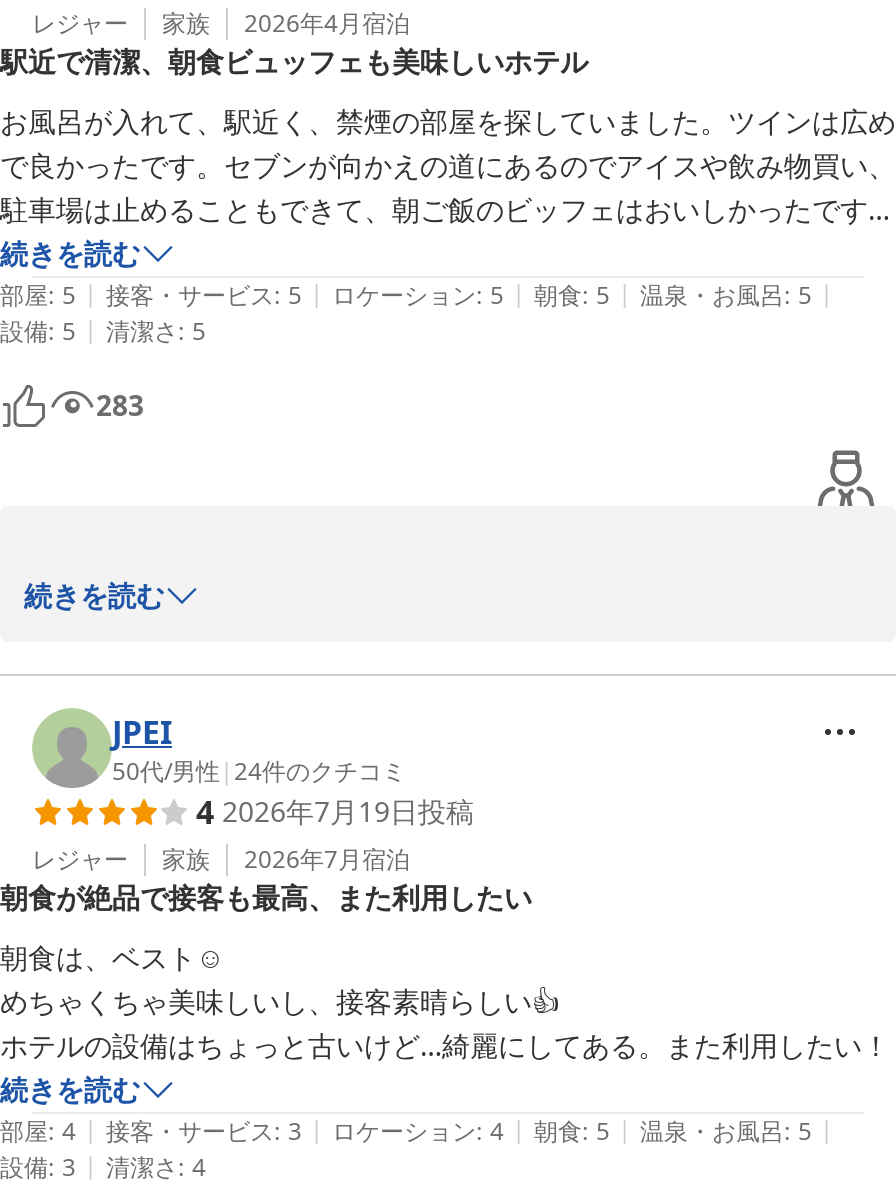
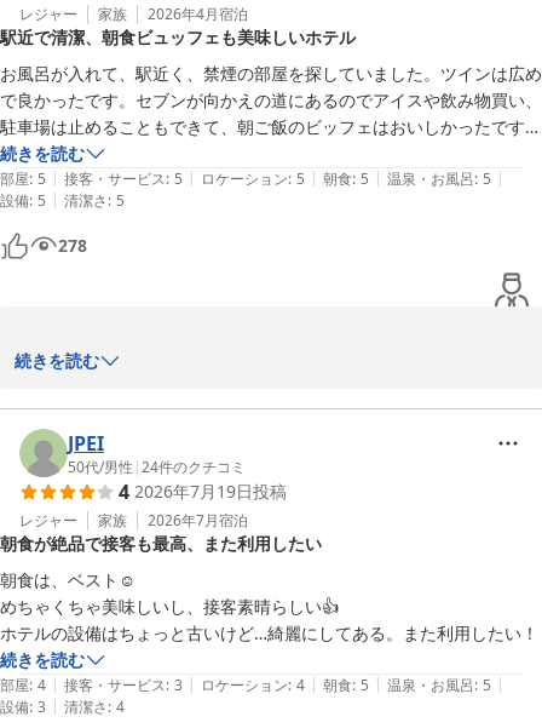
- 283
+ 278
